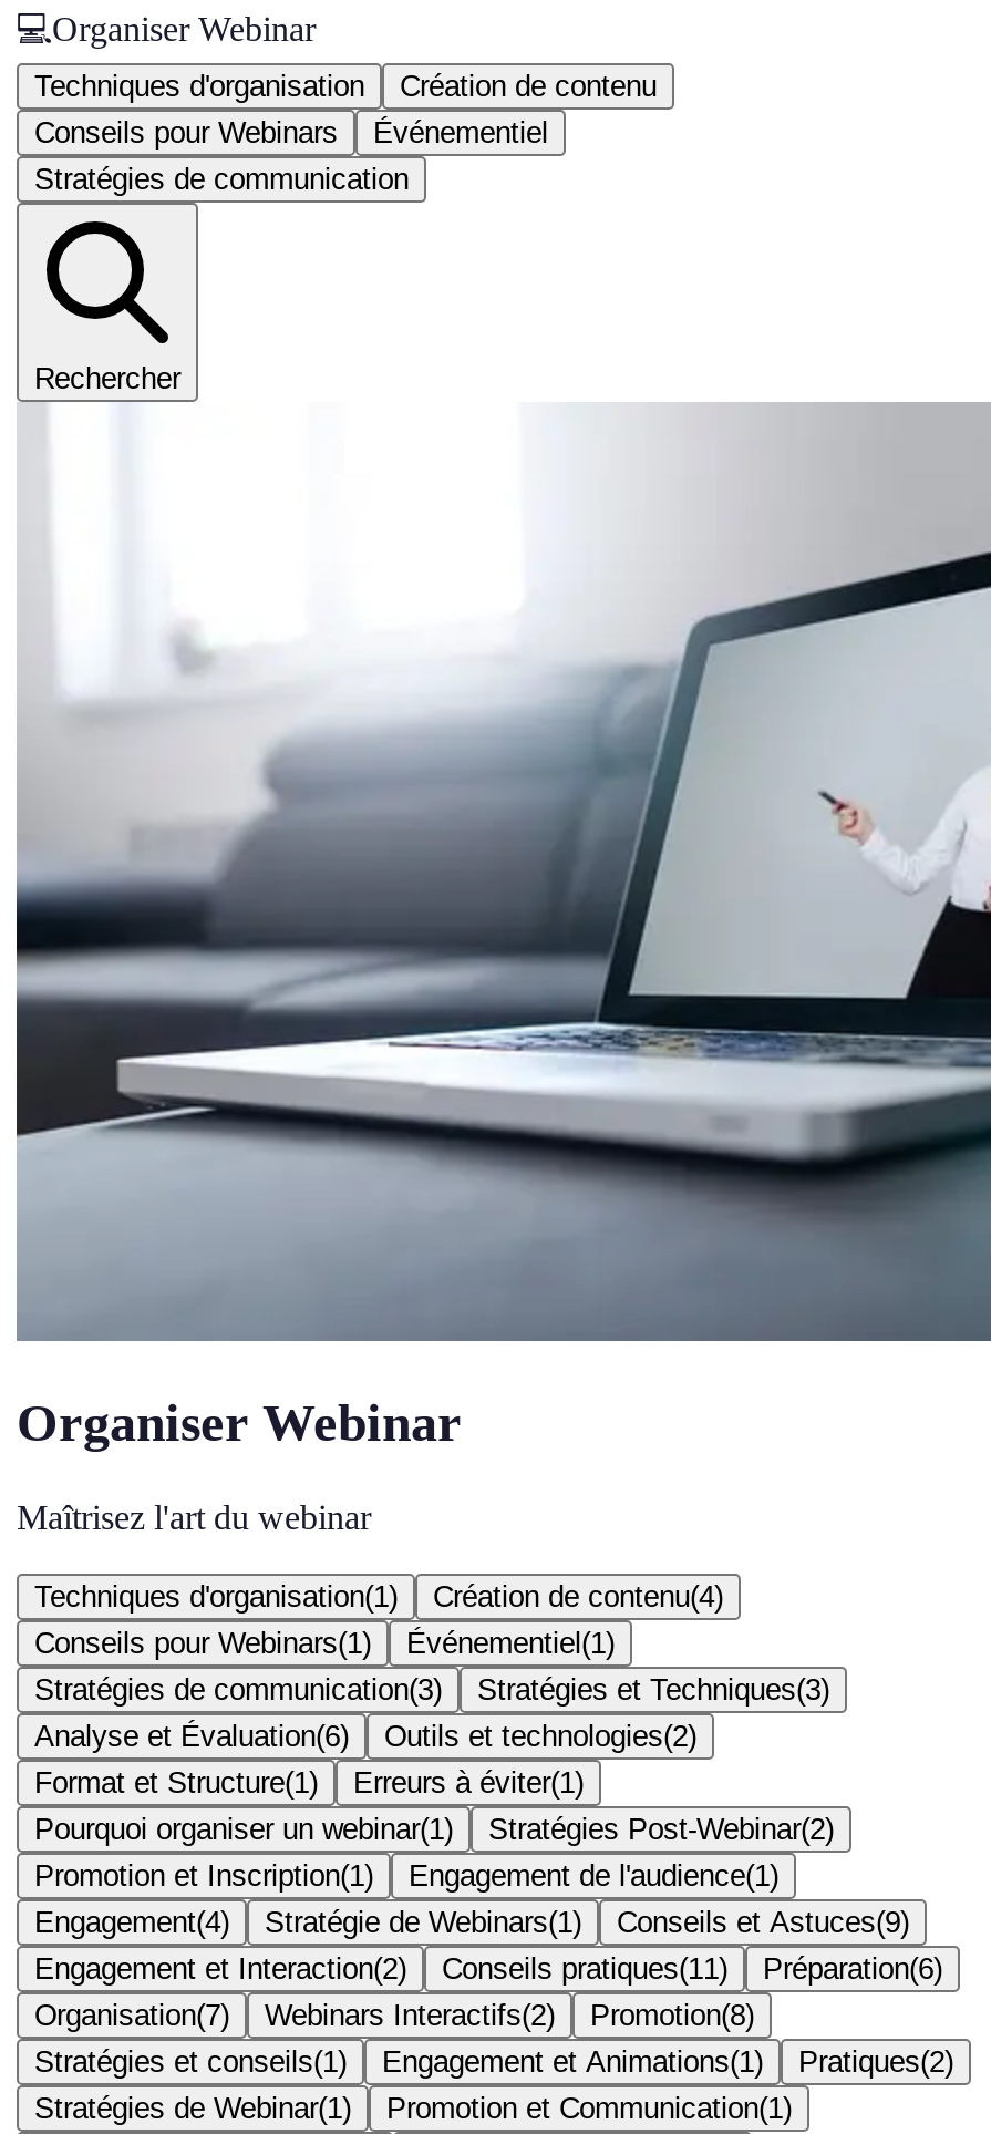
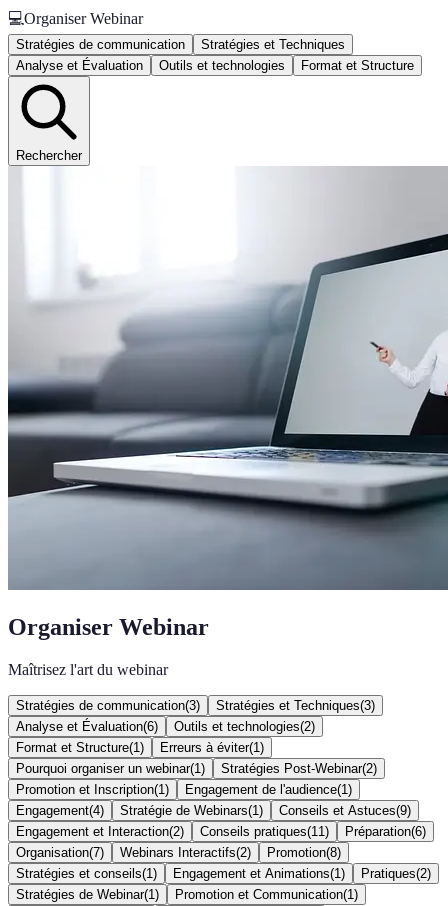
- Techniques d'organisation
- Création de contenu
- Conseils pour Webinars
- Événementiel

+ Stratégies et Techniques
+ Analyse et Évaluation
+ Outils et technologies
+ Format et Structure

- Techniques d'organisation(1)
- Création de contenu(4)
- Conseils pour Webinars(1)
- Événementiel(1)
